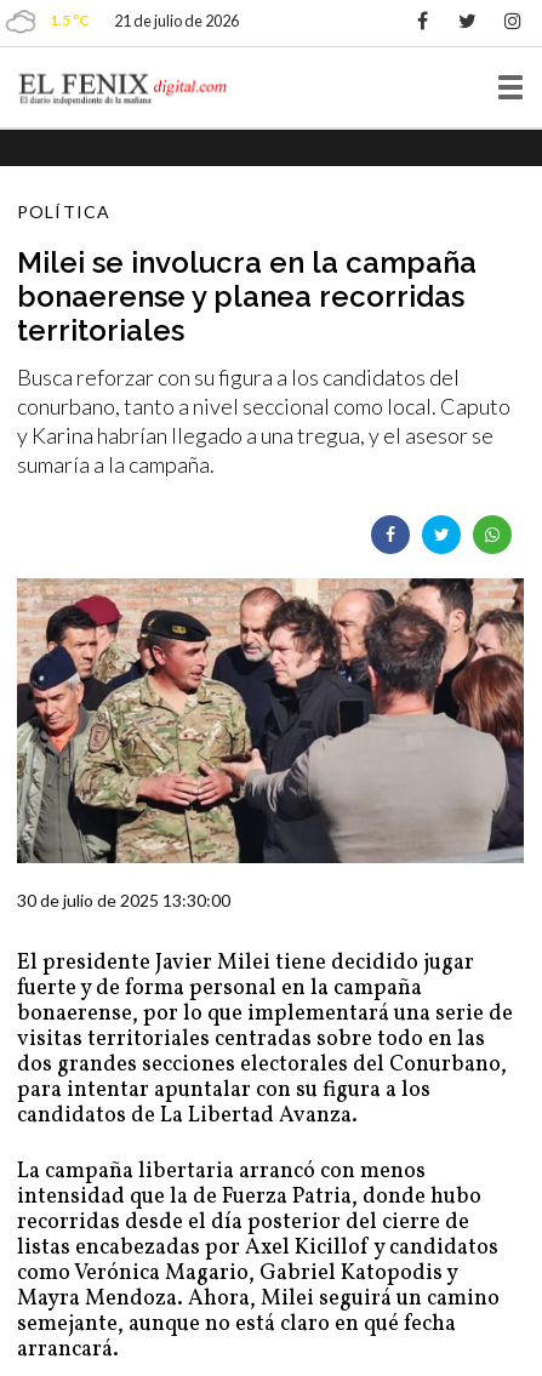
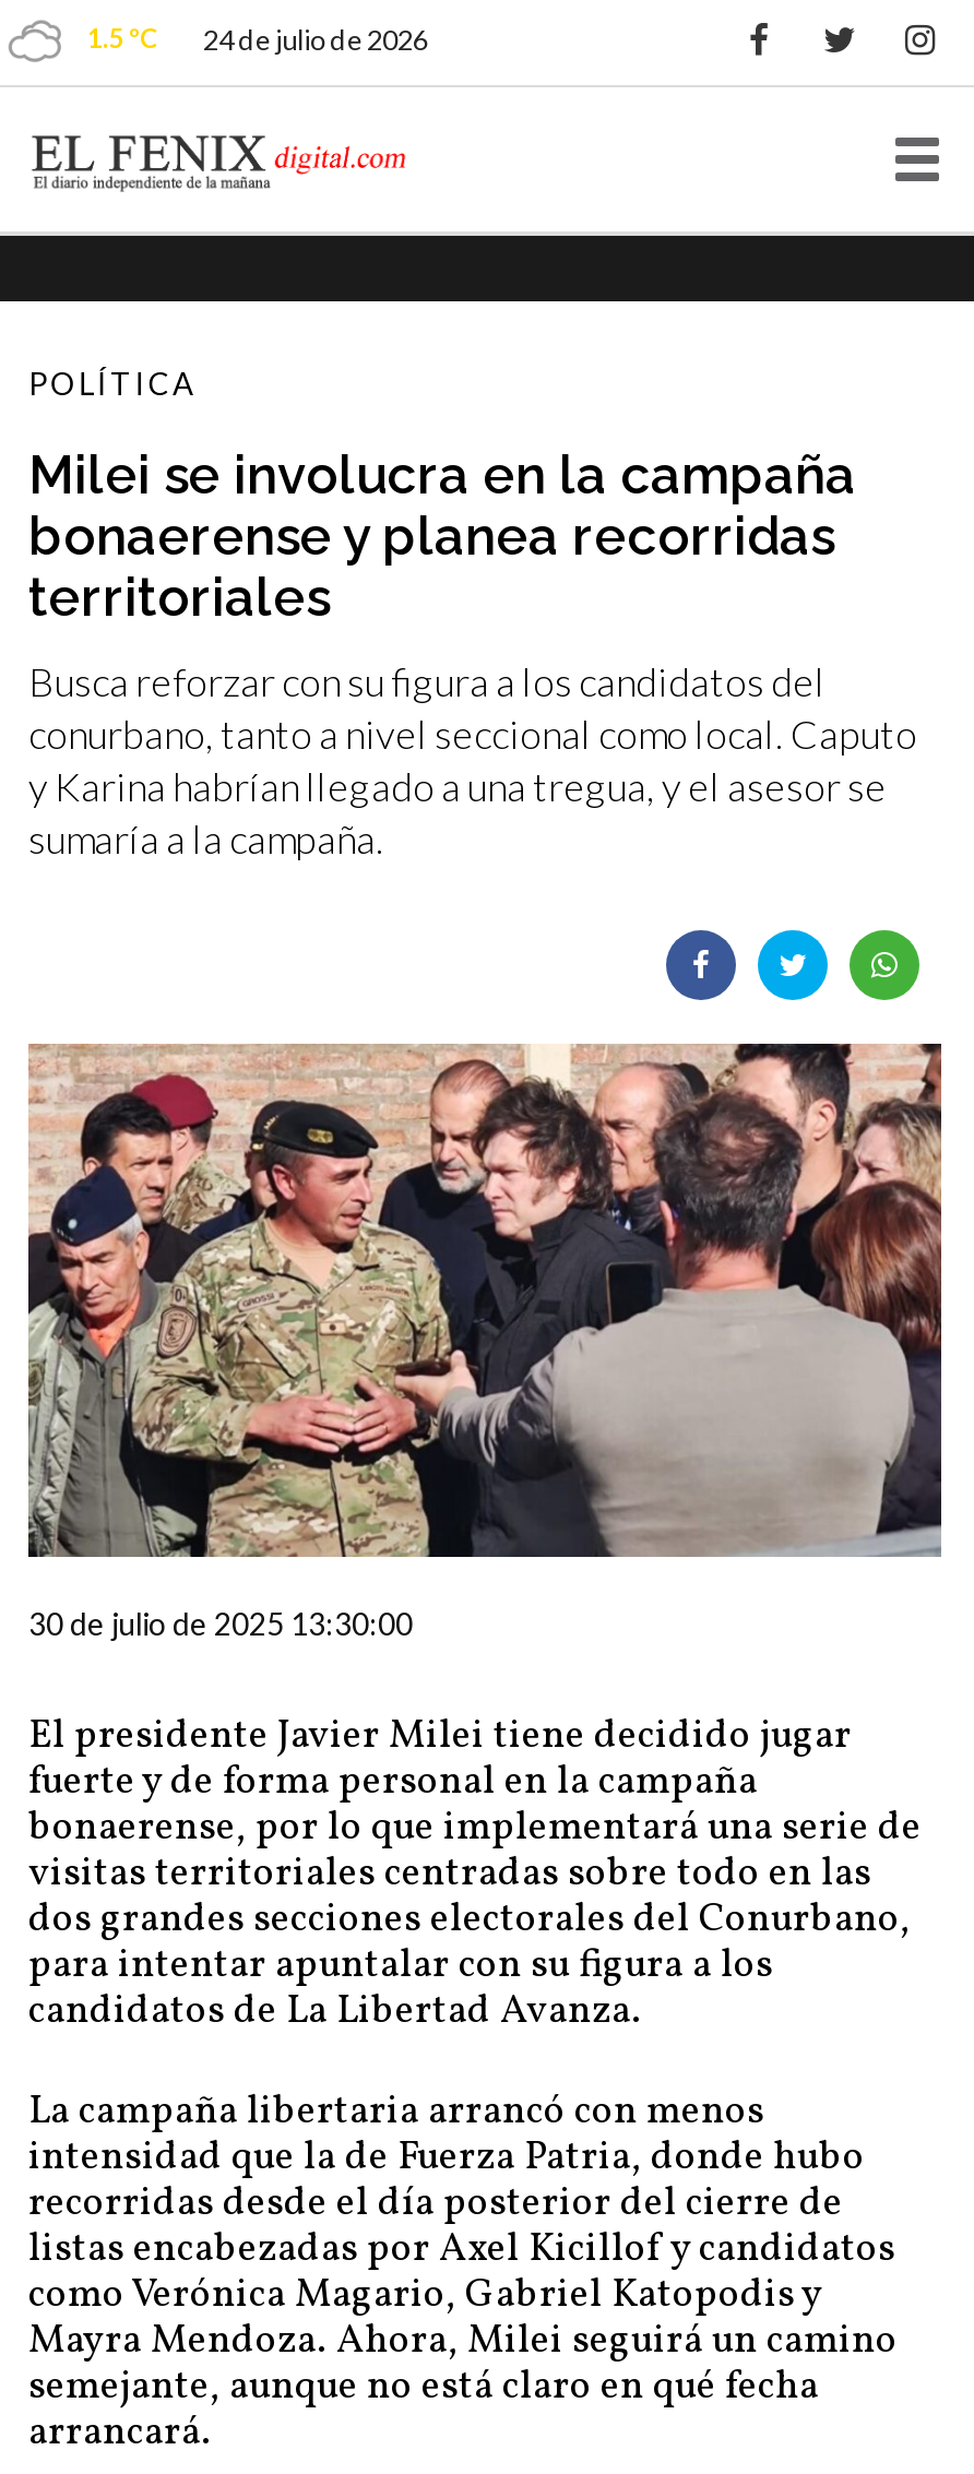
- 1.5 ºC 21 de julio de 2026
+ 1.5 ºC 24 de julio de 2026
